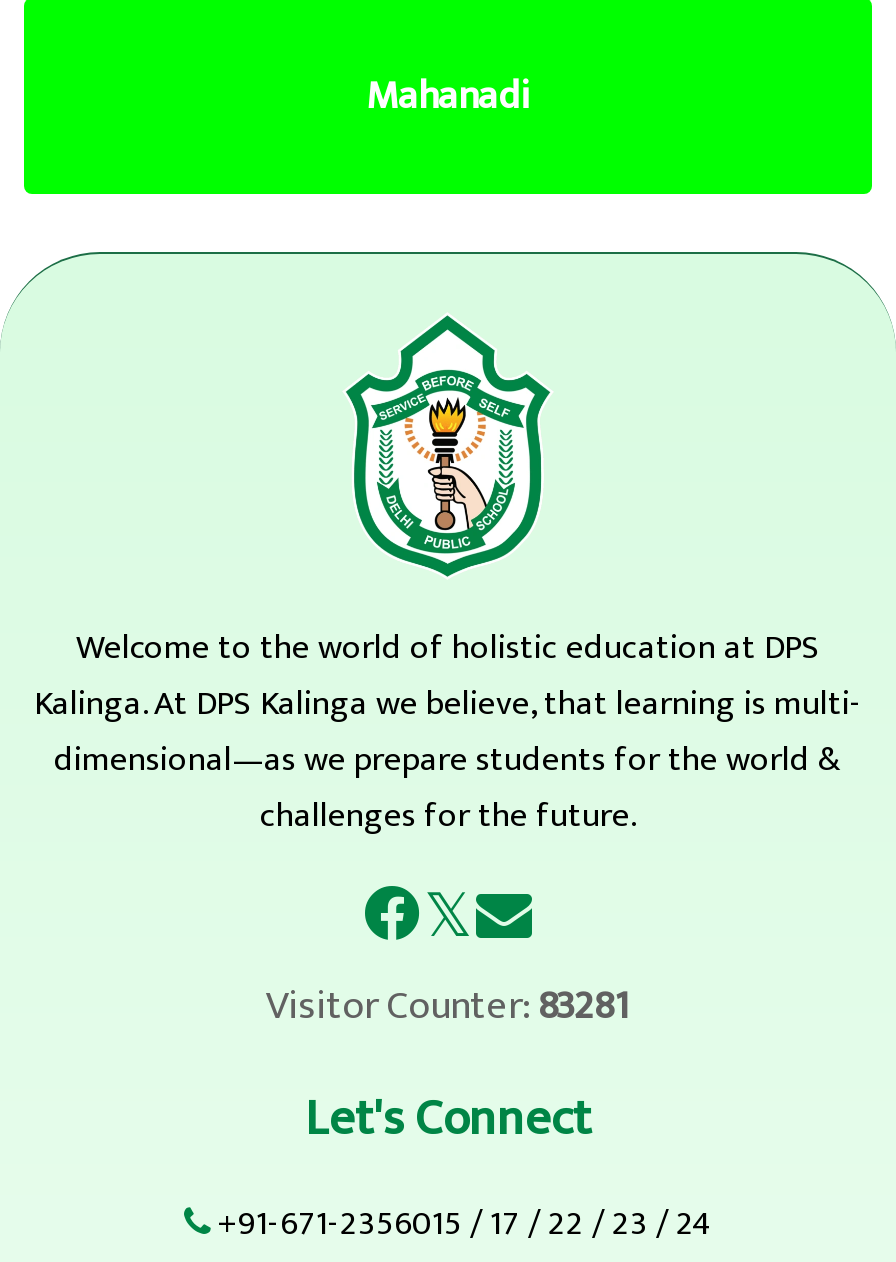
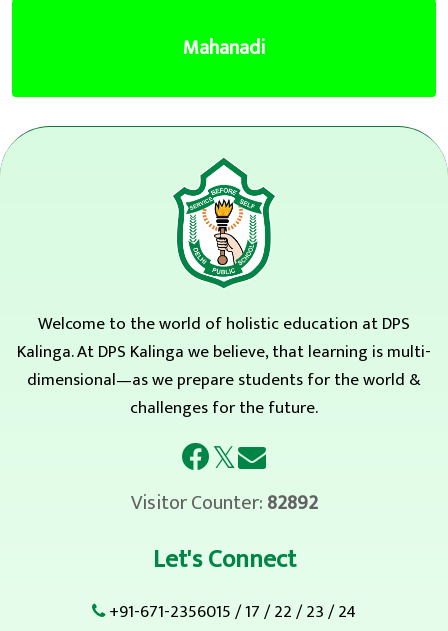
- Visitor Counter:83281
+ Visitor Counter:82892
